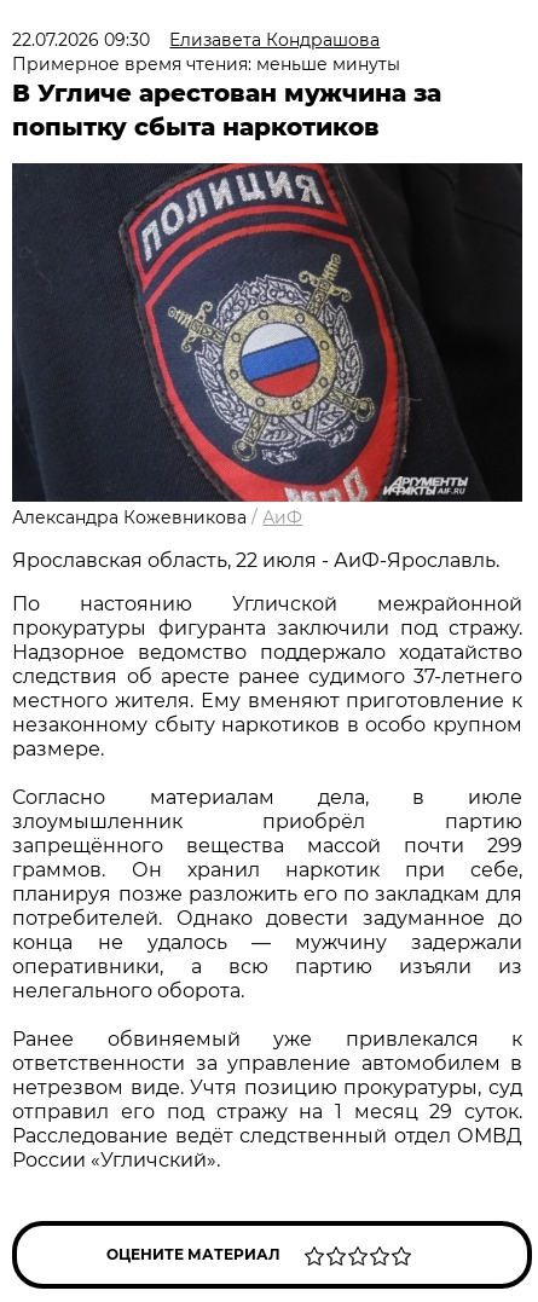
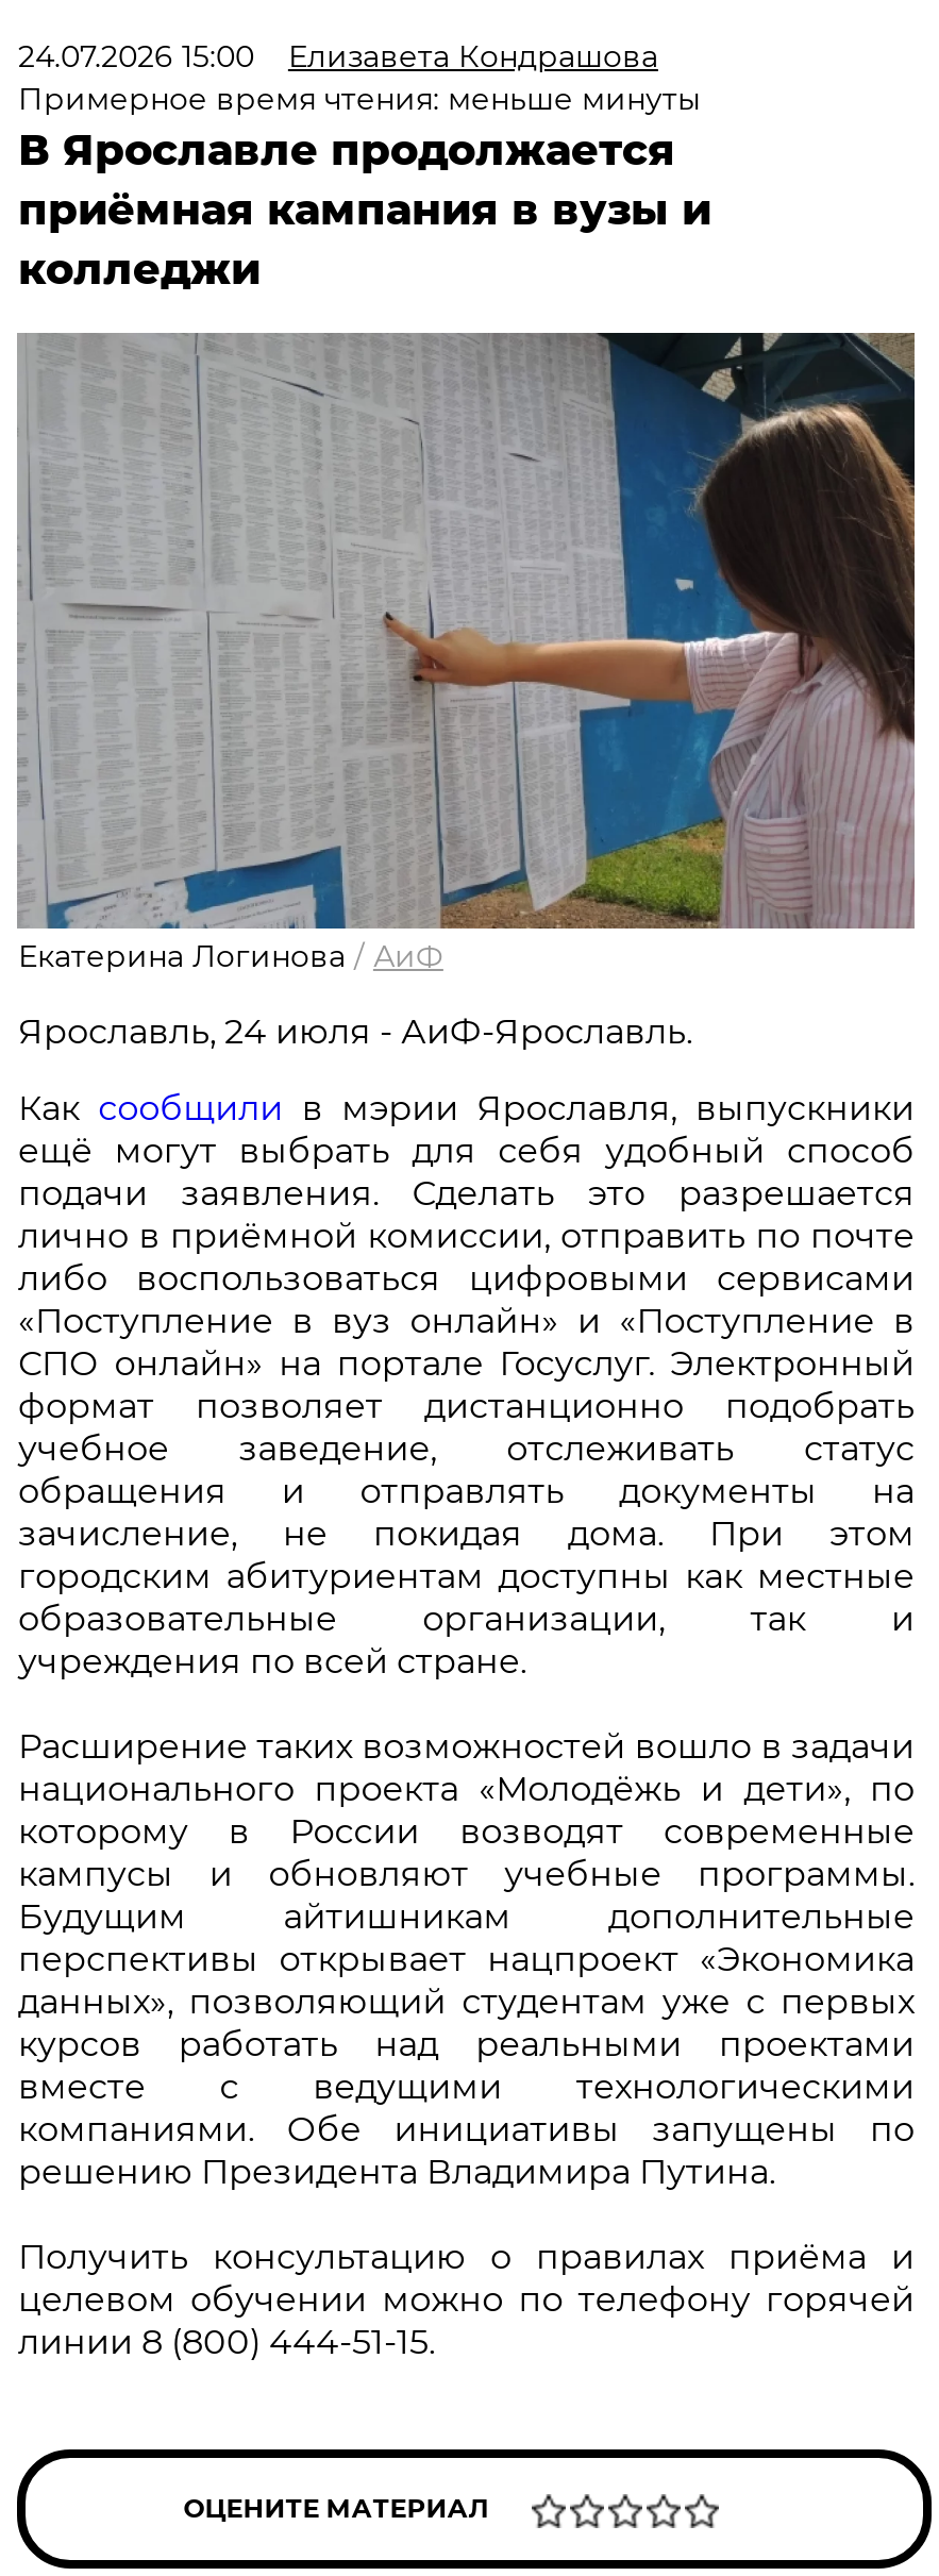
- 22.07.2026 09:30 Елизавета Кондрашова
+ 24.07.2026 15:00 Елизавета Кондрашова

- В Угличе арестован мужчина за
- попытку сбыта наркотиков
+ В Ярославле продолжается
+ приёмная кампания в вузы и
+ колледжи

- [image]
+ [image]

- Александра Кожевникова / АиФ
+ Екатерина Логинова / АиФ

- Ярославская область, 22 июля - АиФ-Ярославль.
+ Ярославль, 24 июля - АиФ-Ярославль.

- По настоянию Угличской межрайонной
- прокуратуры фигуранта заключили под стражу.
- Надзорное ведомство поддержало ходатайство
- следствия об аресте ранее судимого 37-летнего
- местного жителя. Ему вменяют приготовление к
- незаконному сбыту наркотиков в особо крупном
- размере.
+ Как сообщили в мэрии Ярославля, выпускники
+ ещё могут выбрать для себя удобный способ
+ подачи заявления. Сделать это разрешается
+ лично в приёмной комиссии, отправить по почте
+ либо воспользоваться цифровыми сервисами
+ «Поступление в вуз онлайн» и «Поступление в
+ СПО онлайн» на портале Госуслуг. Электронный
+ формат позволяет дистанционно подобрать
+ учебное заведение, отслеживать статус
+ обращения и отправлять документы на
+ зачисление, не покидая дома. При этом
+ городским абитуриентам доступны как местные
+ образовательные организации, так и
+ учреждения по всей стране.

- Согласно материалам дела, в июле
- злоумышленник приобрёл партию
- запрещённого вещества массой почти 299
- граммов. Он хранил наркотик при себе,
- планируя позже разложить его по закладкам для
- потребителей. Однако довести задуманное до
- конца не удалось — мужчину задержали
- оперативники, а всю партию изъяли из
- нелегального оборота.
+ Расширение таких возможностей вошло в задачи
+ национального проекта «Молодёжь и дети», по
+ которому в России возводят современные
+ кампусы и обновляют учебные программы.
+ Будущим айтишникам дополнительные
+ перспективы открывает нацпроект «Экономика
+ данных», позволяющий студентам уже с первых
+ курсов работать над реальными проектами
+ вместе с ведущими технологическими
+ компаниями. Обе инициативы запущены по
+ решению Президента Владимира Путина.

- Ранее обвиняемый уже привлекался к
- ответственности за управление автомобилем в
- нетрезвом виде. Учтя позицию прокуратуры, суд
- отправил его под стражу на 1 месяц 29 суток.
- Расследование ведёт следственный отдел ОМВД
- России «Угличский».
+ Получить консультацию о правилах приёма и
+ целевом обучении можно по телефону горячей
+ линии 8 (800) 444-51-15.
